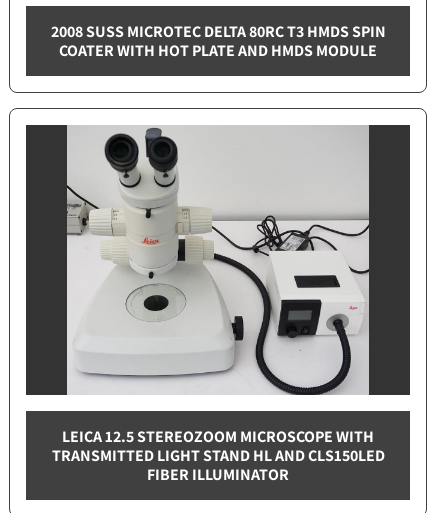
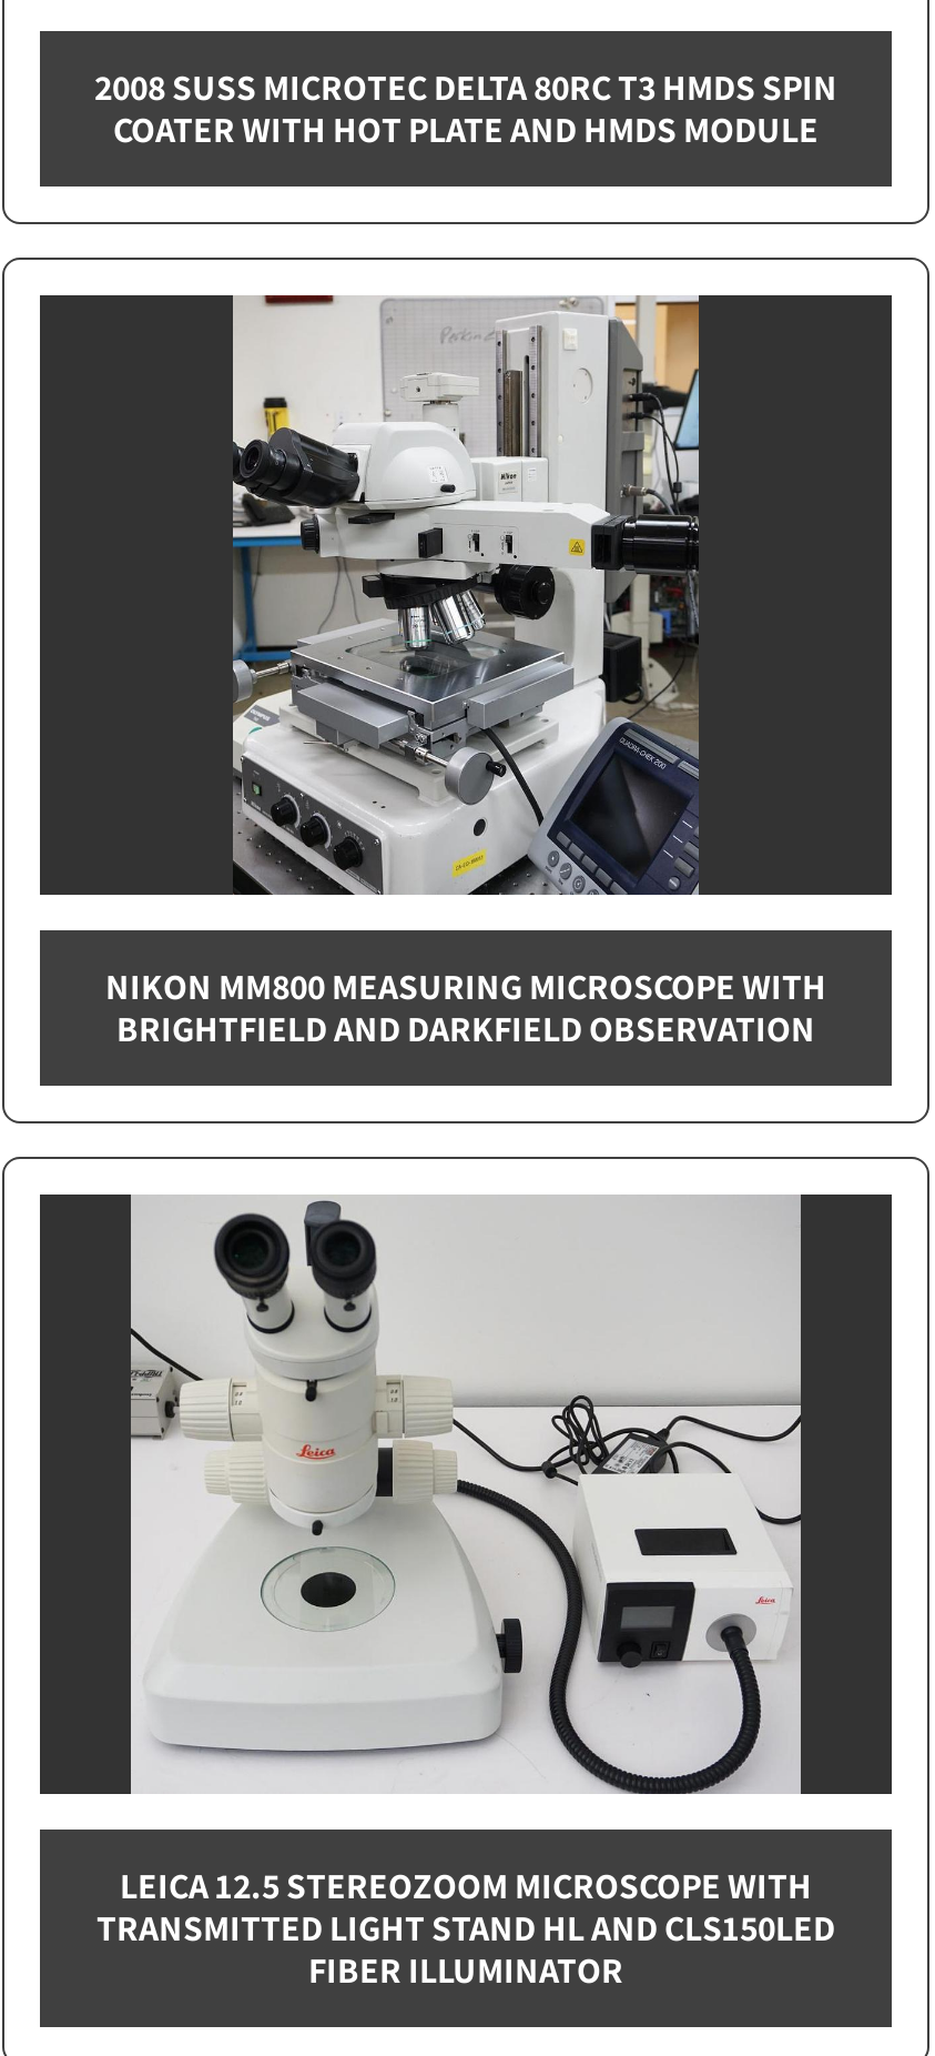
+ [image]
+ NIKON MM800 MEASURING MICROSCOPE WITH
+ BRIGHTFIELD AND DARKFIELD OBSERVATION
